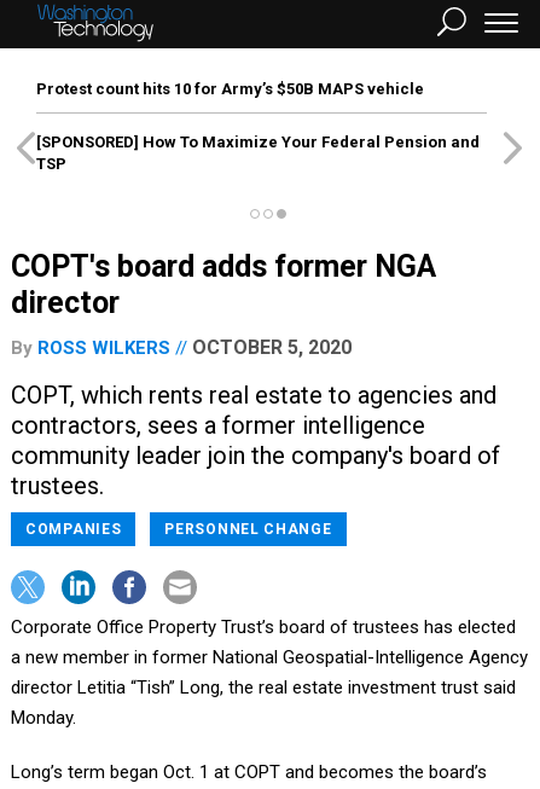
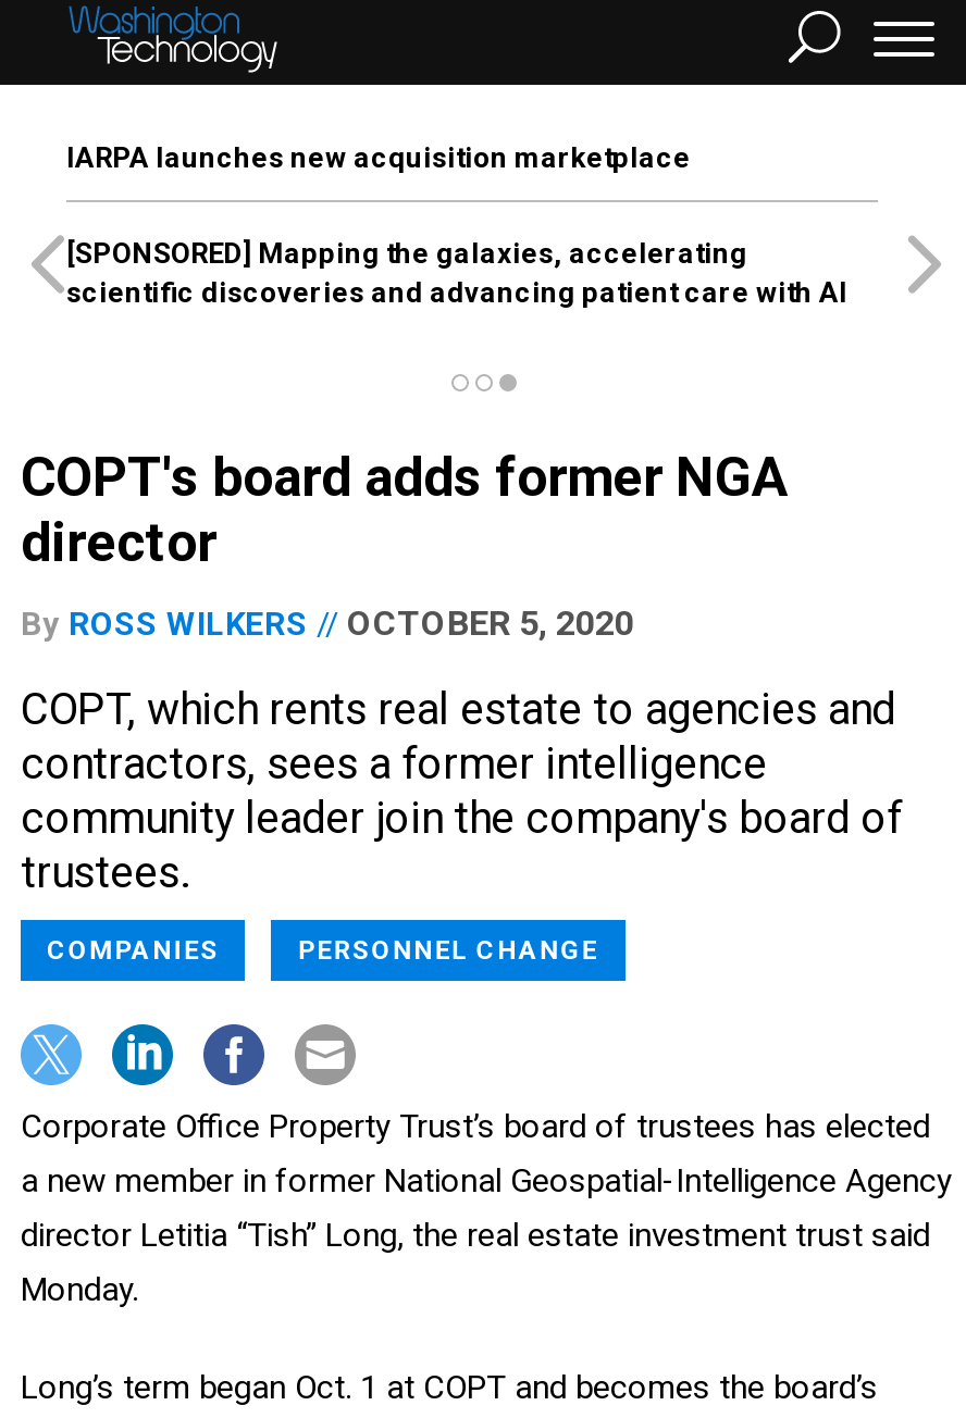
- Protest count hits 10 for Army’s $50B MAPS vehicle
+ IARPA launches new acquisition marketplace

- [SPONSORED] How To Maximize Your Federal Pension and
- TSP
+ [SPONSORED] Mapping the galaxies, accelerating
+ scientific discoveries and advancing patient care with AI
